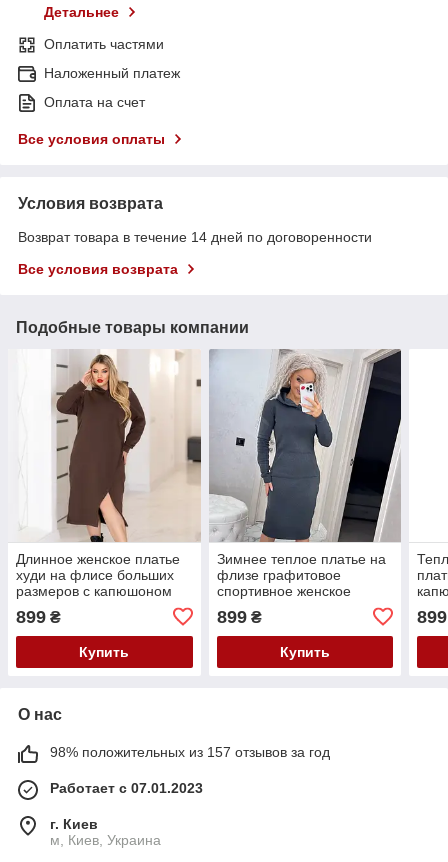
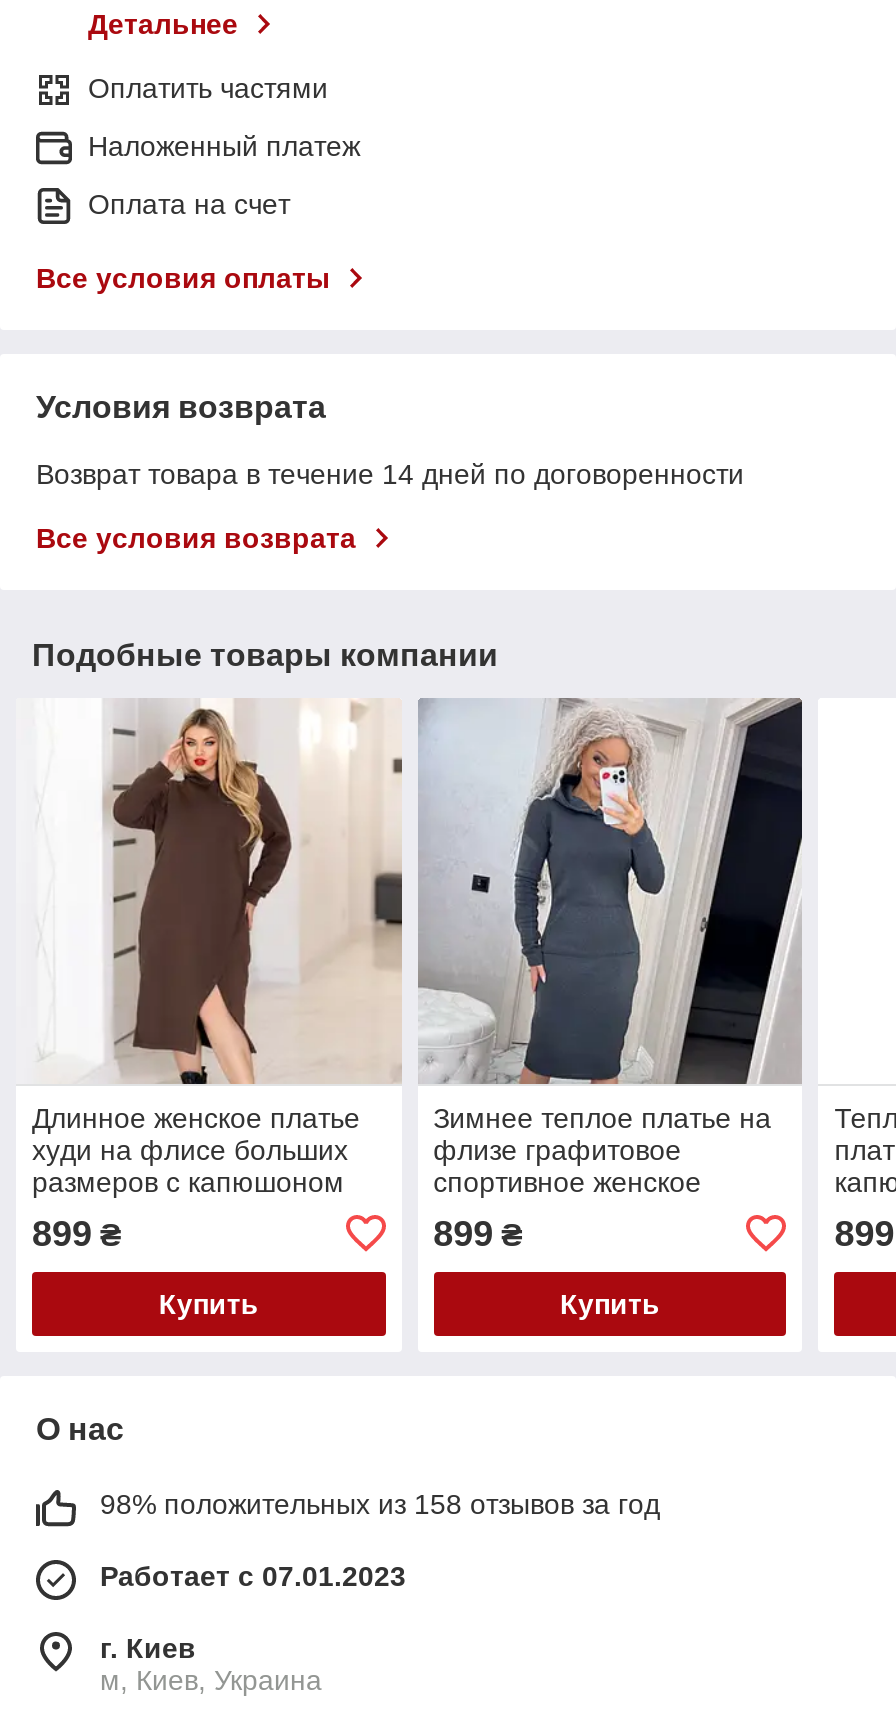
- 98% положительных из 157 отзывов за год
+ 98% положительных из 158 отзывов за год
